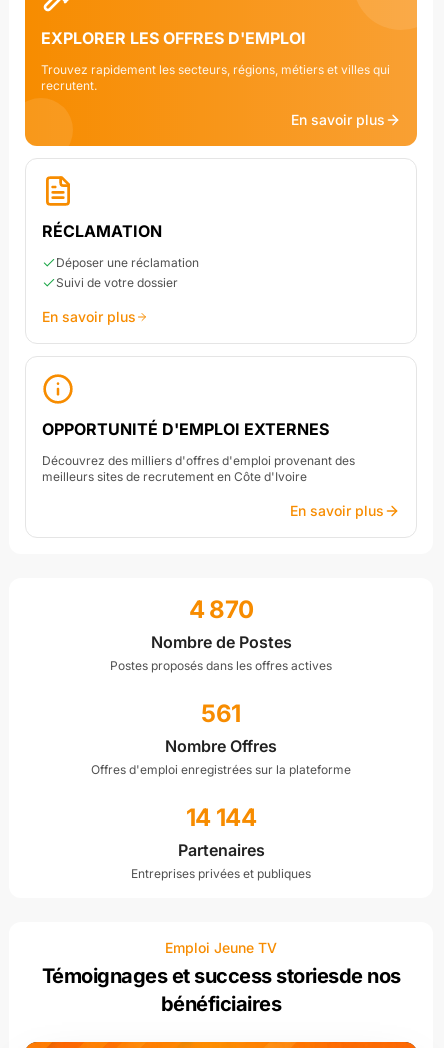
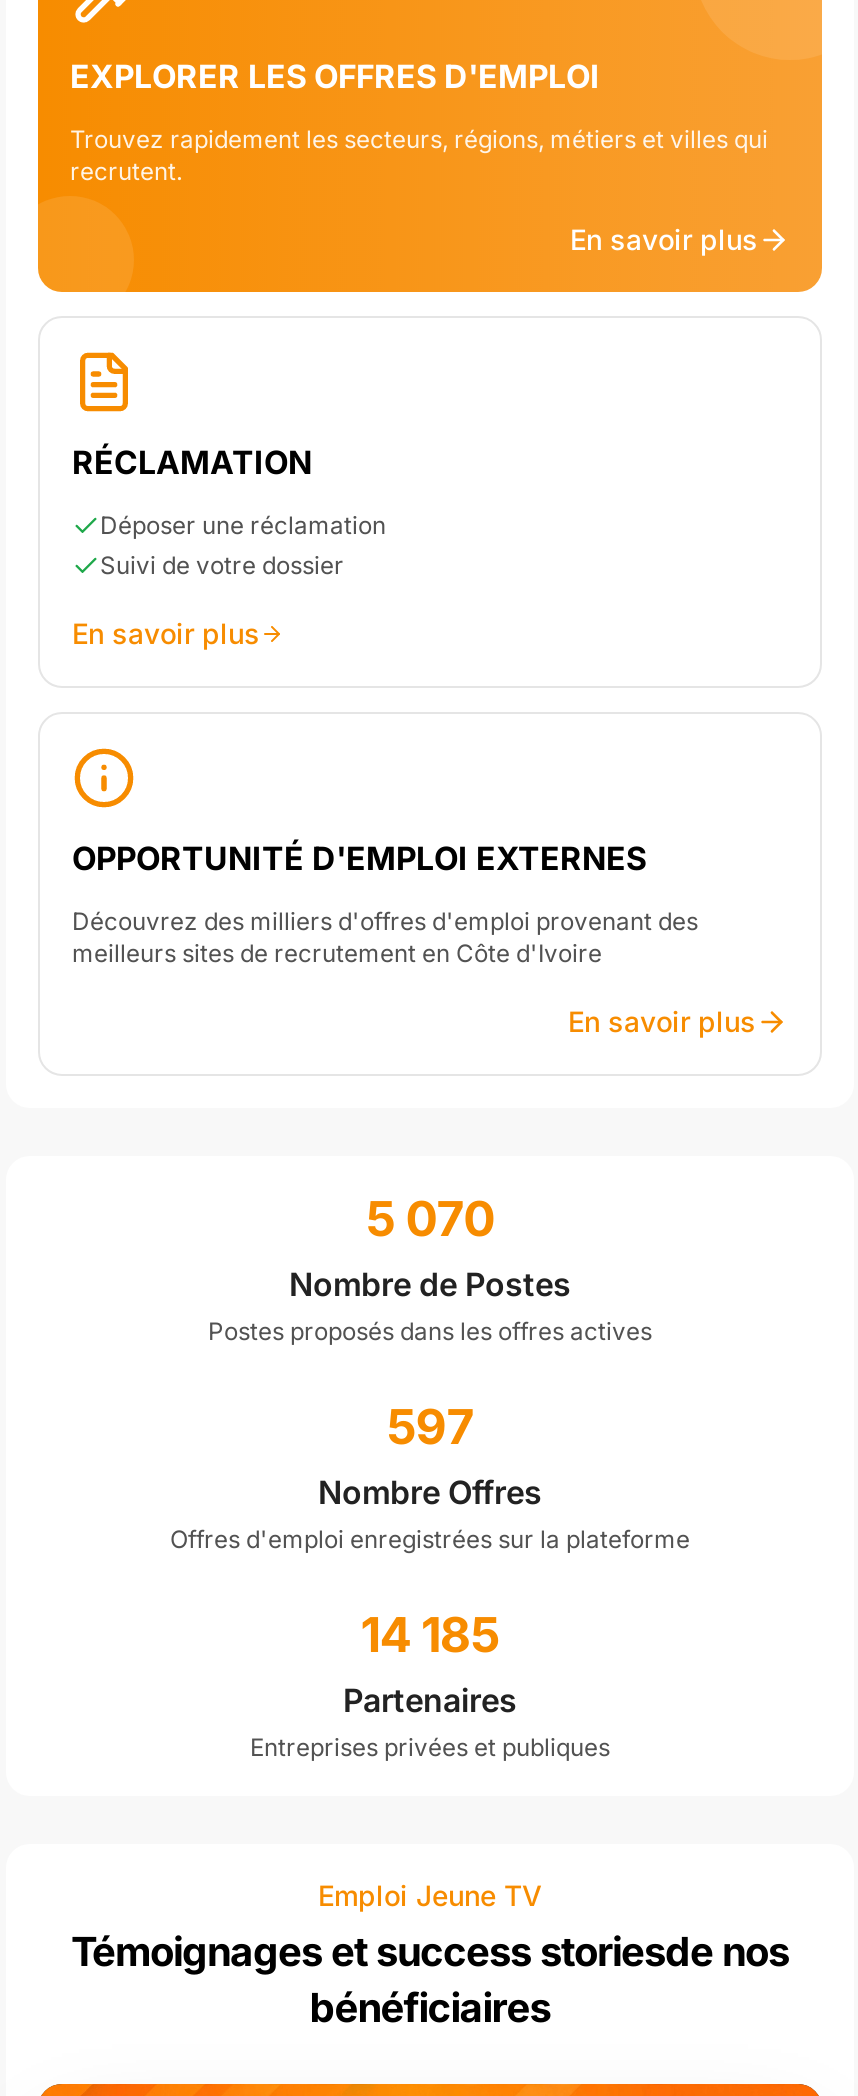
- 4 870
+ 5 070

- 561
+ 597

- 14 144
+ 14 185
